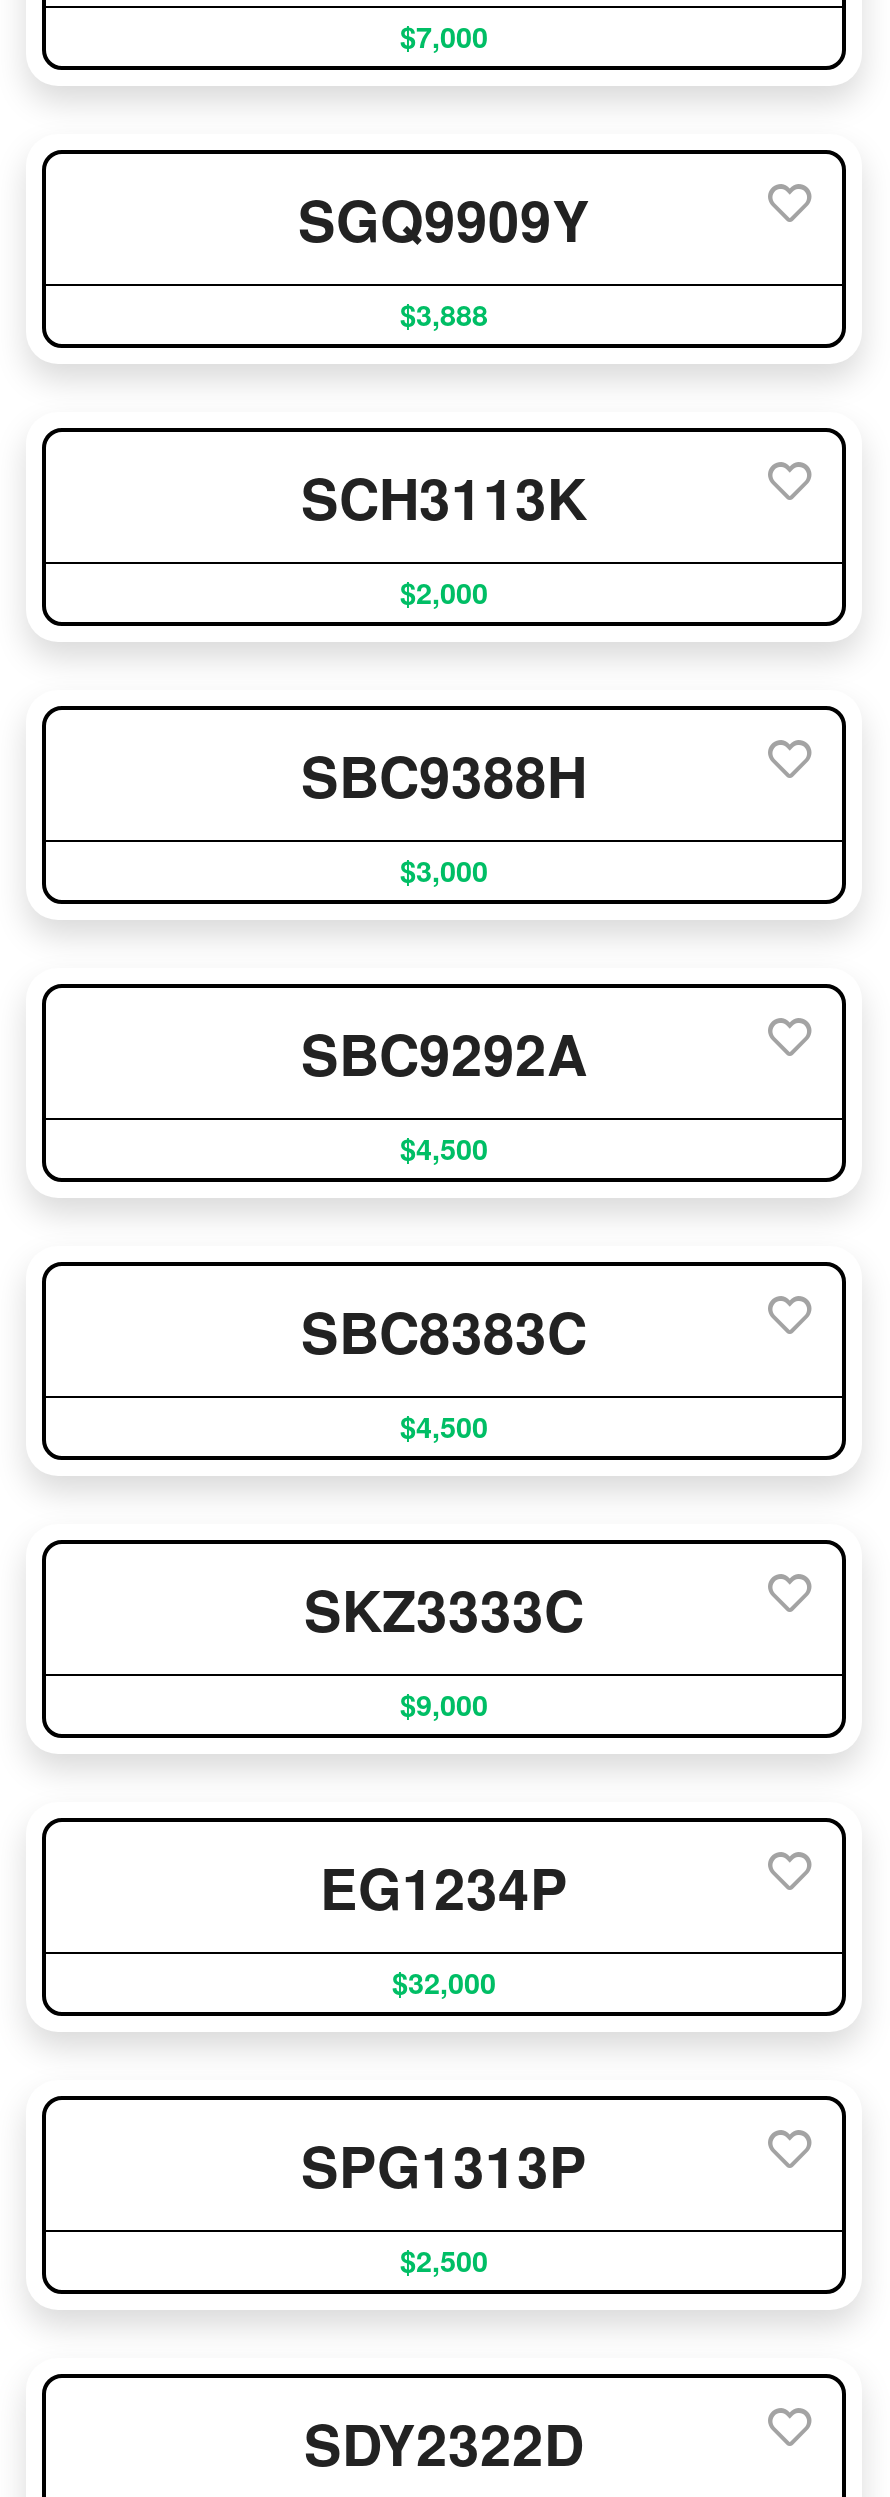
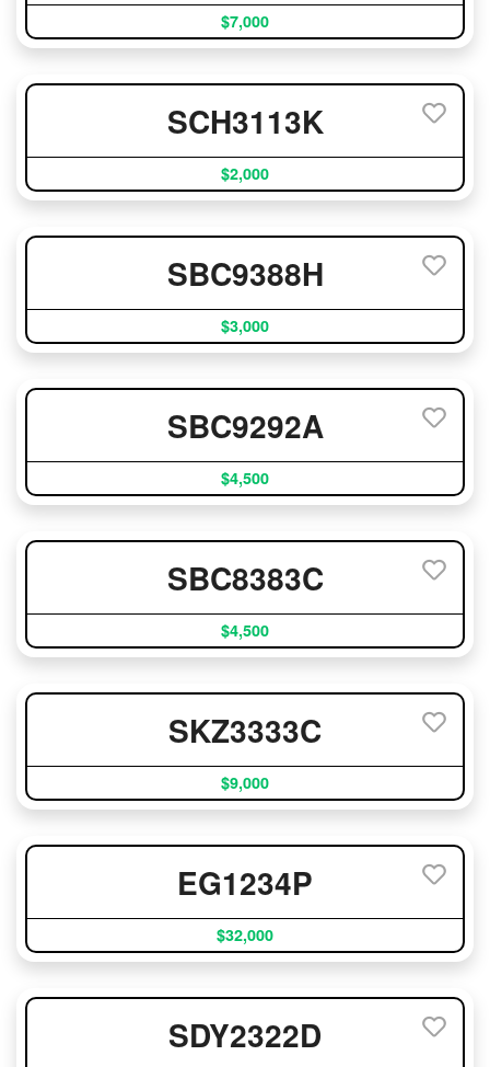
- SGQ9909Y
- $3,888

- SPG1313P
- $2,500
